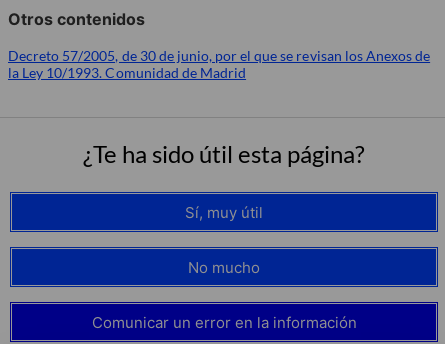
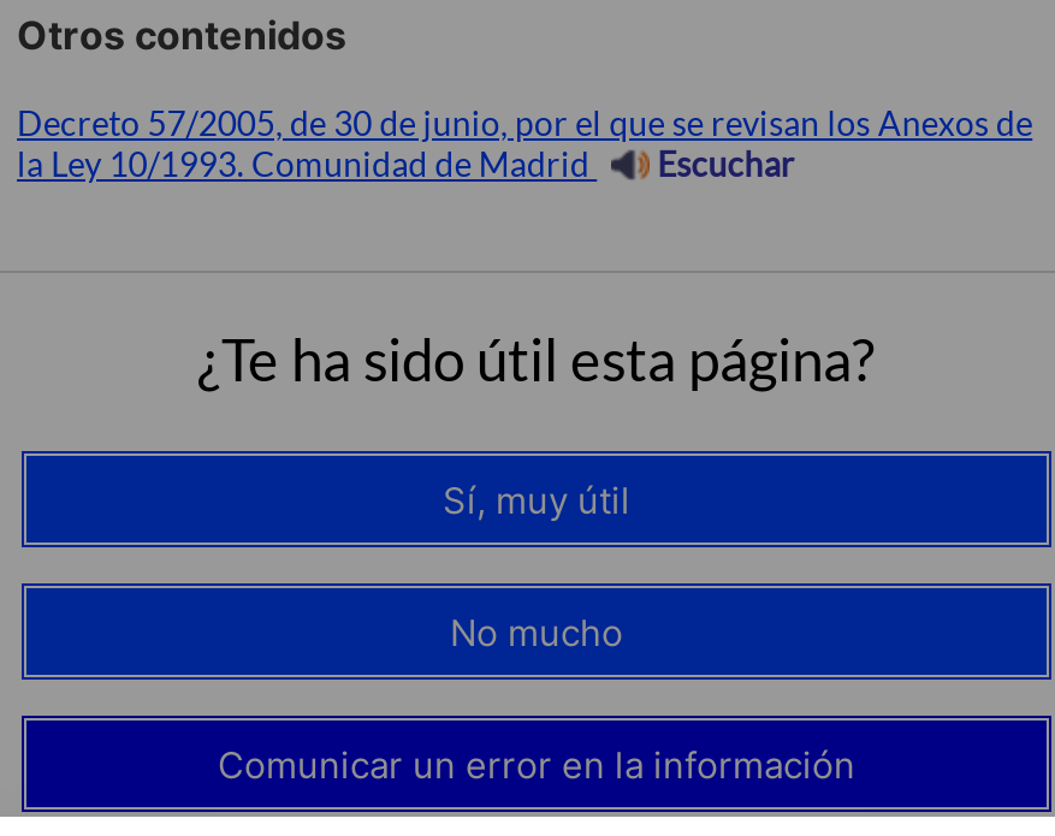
+ Escuchar
